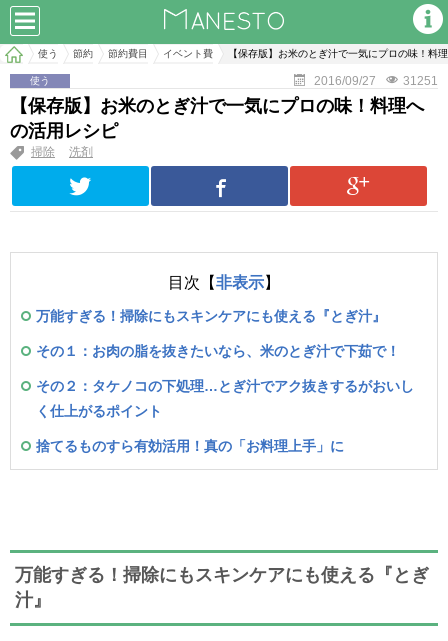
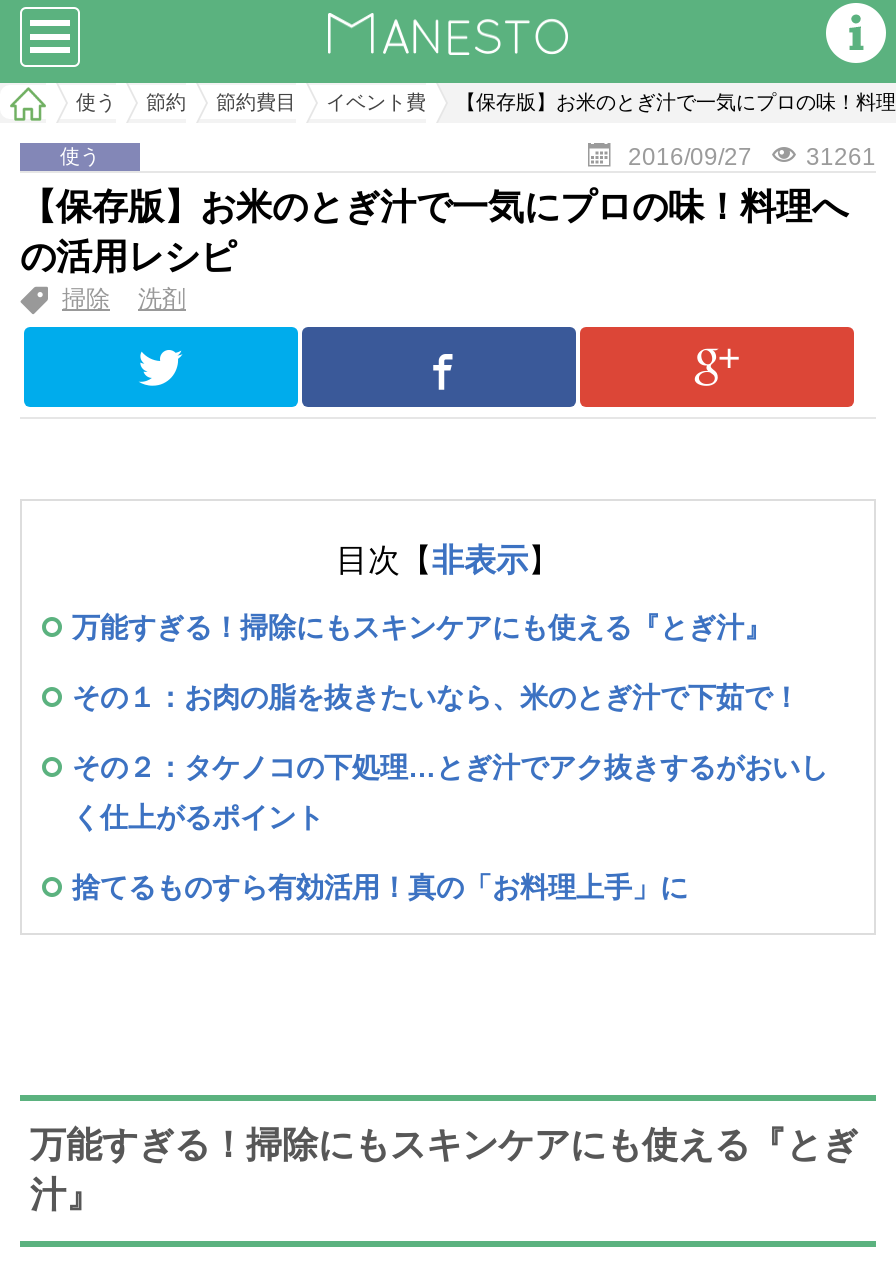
- 2016/09/27 31251
+ 2016/09/27 31261
